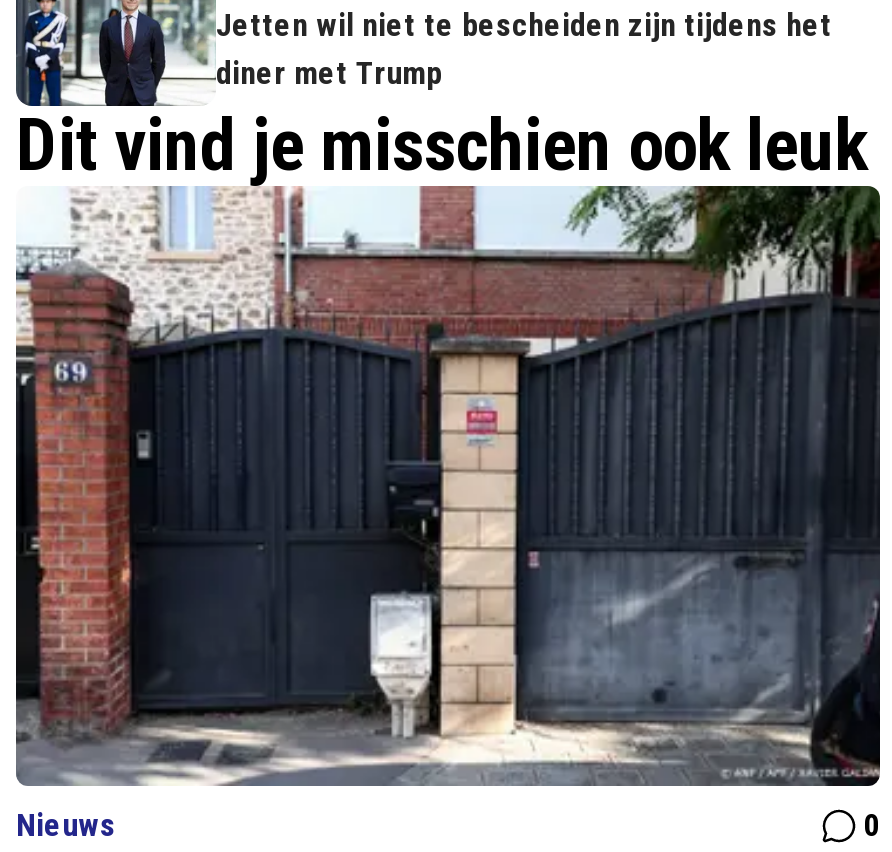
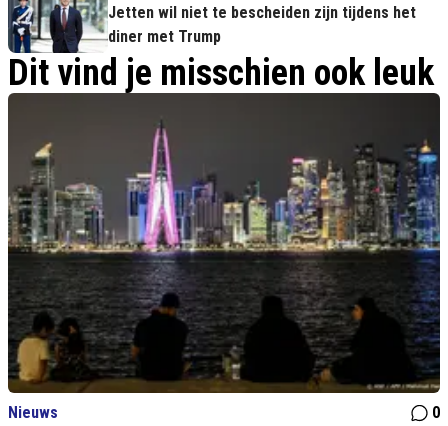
- [image]
+ [image]
